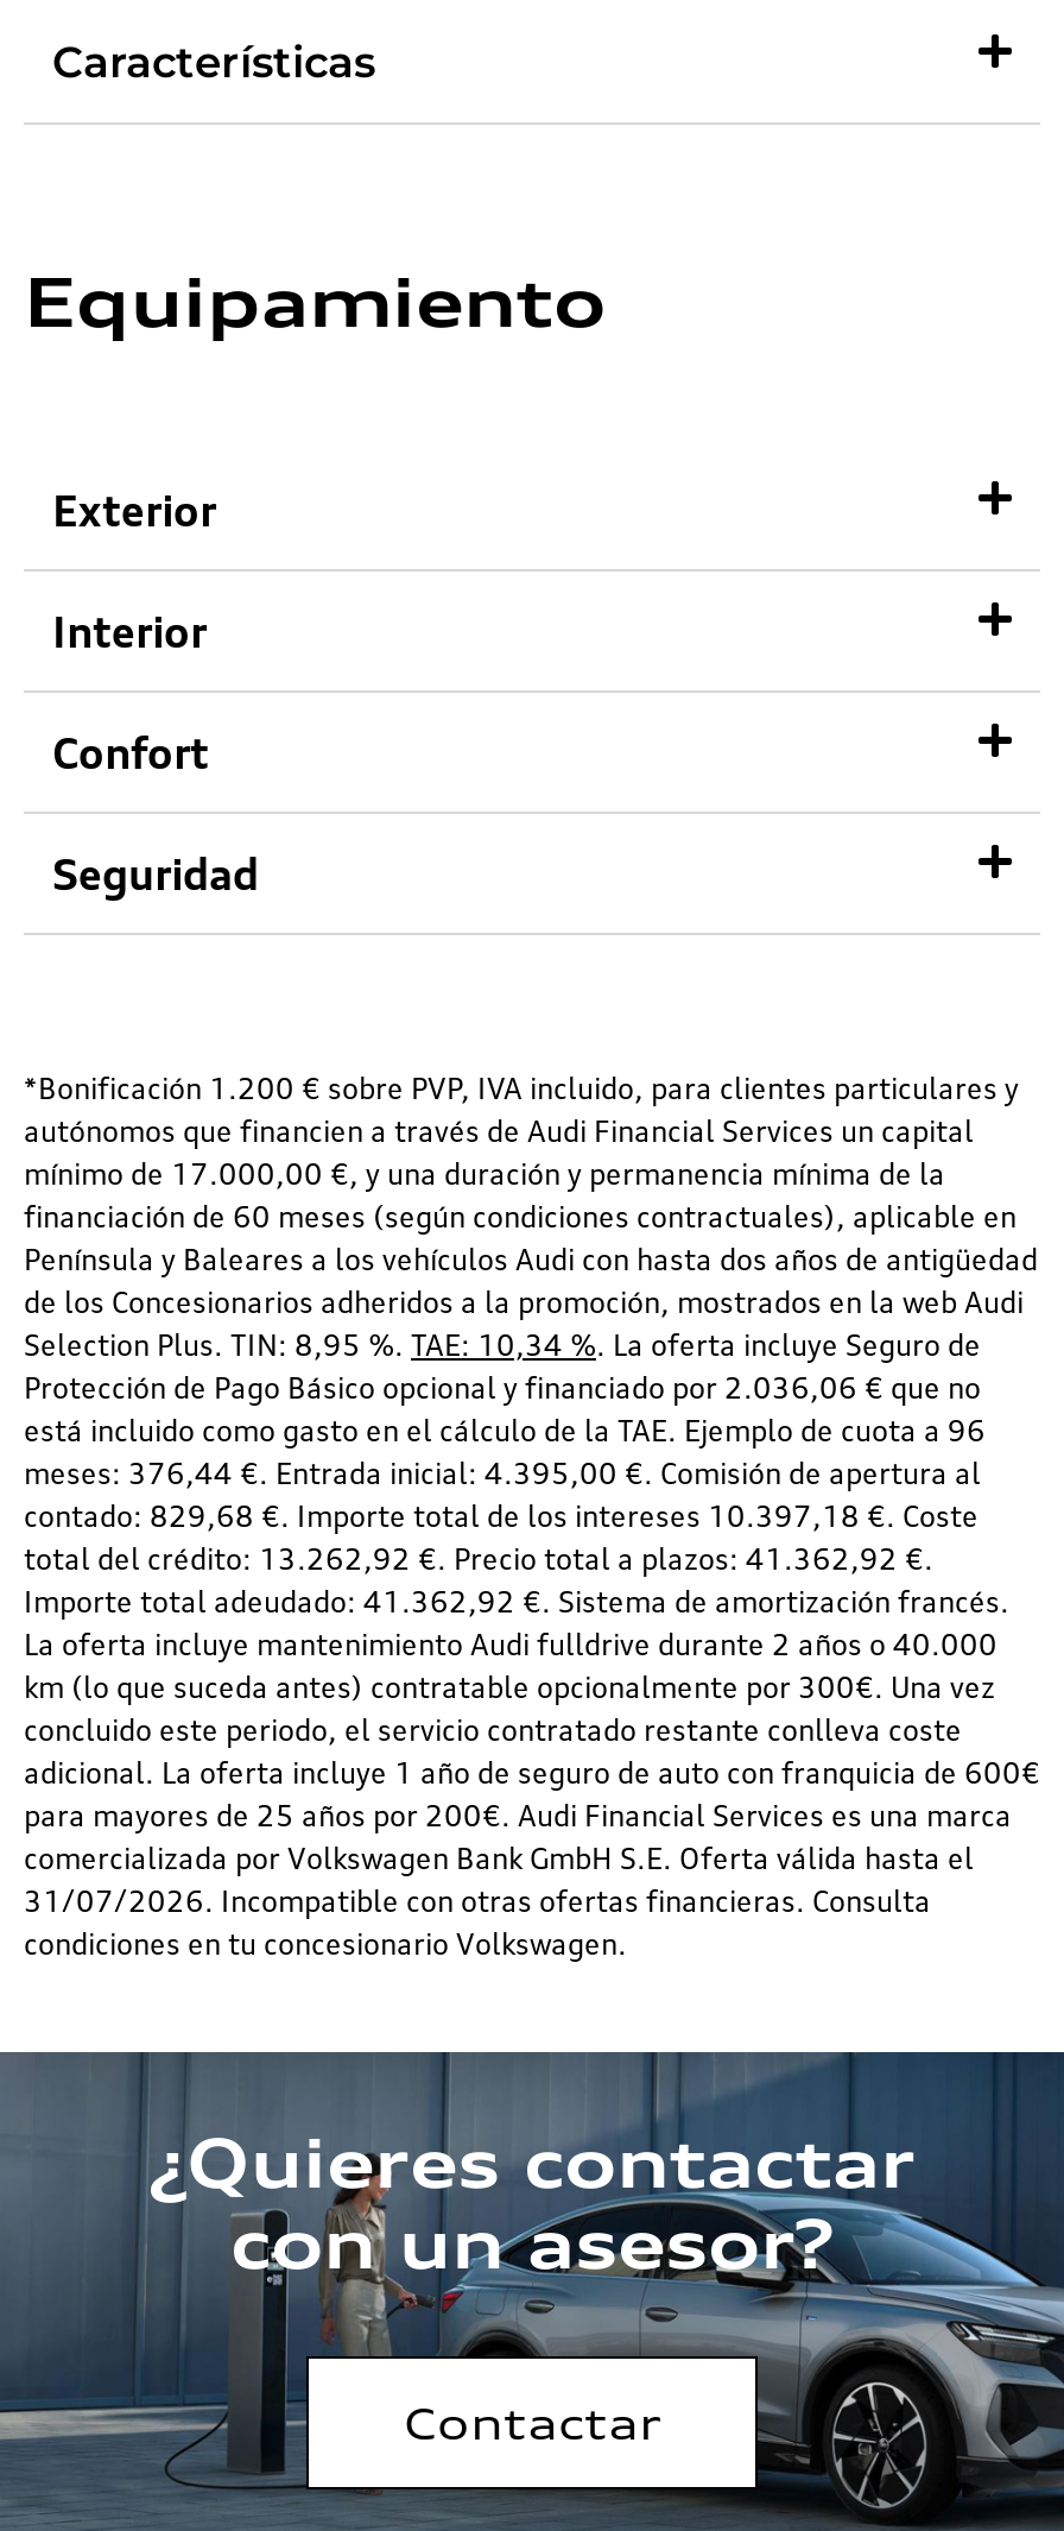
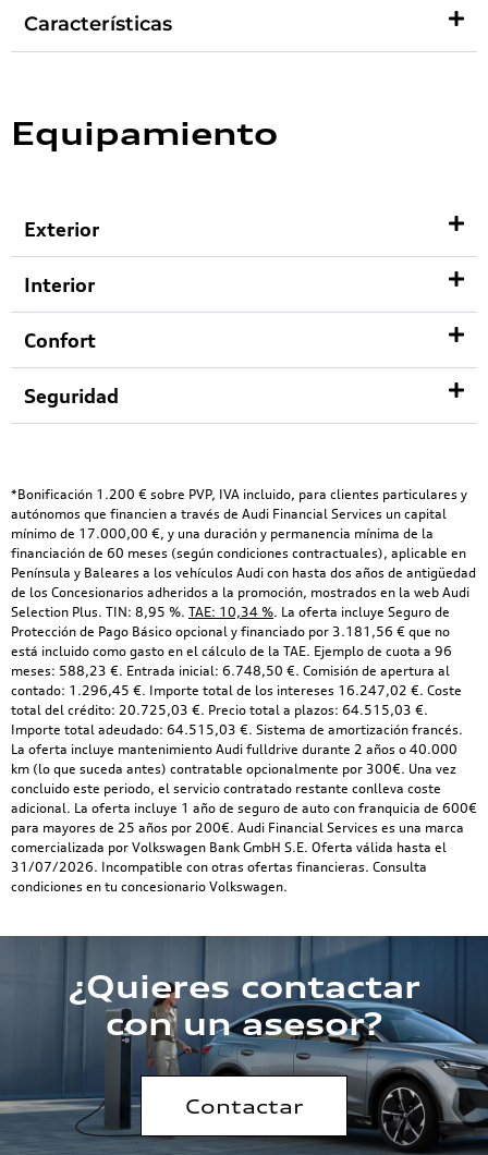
- Protección de Pago Básico opcional y financiado por 2.036,06 € que no
+ Protección de Pago Básico opcional y financiado por 3.181,56 € que no

- meses: 376,44 €. Entrada inicial: 4.395,00 €. Comisión de apertura al
+ meses: 588,23 €. Entrada inicial: 6.748,50 €. Comisión de apertura al

- contado: 829,68 €. Importe total de los intereses 10.397,18 €. Coste
+ contado: 1.296,45 €. Importe total de los intereses 16.247,02 €. Coste

- total del crédito: 13.262,92 €. Precio total a plazos: 41.362,92 €.
+ total del crédito: 20.725,03 €. Precio total a plazos: 64.515,03 €.

- Importe total adeudado: 41.362,92 €. Sistema de amortización francés.
+ Importe total adeudado: 64.515,03 €. Sistema de amortización francés.
